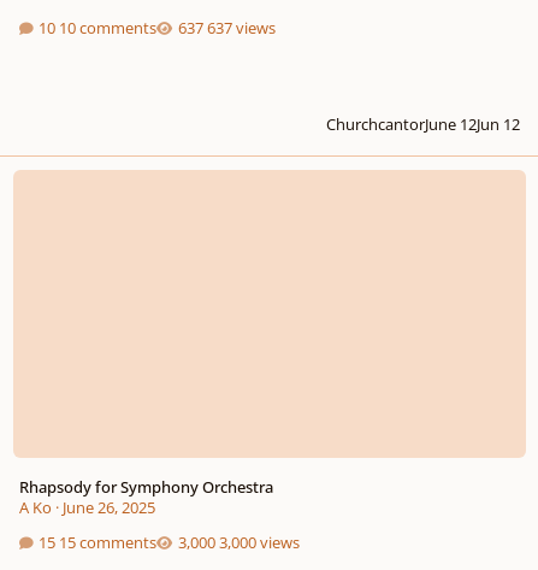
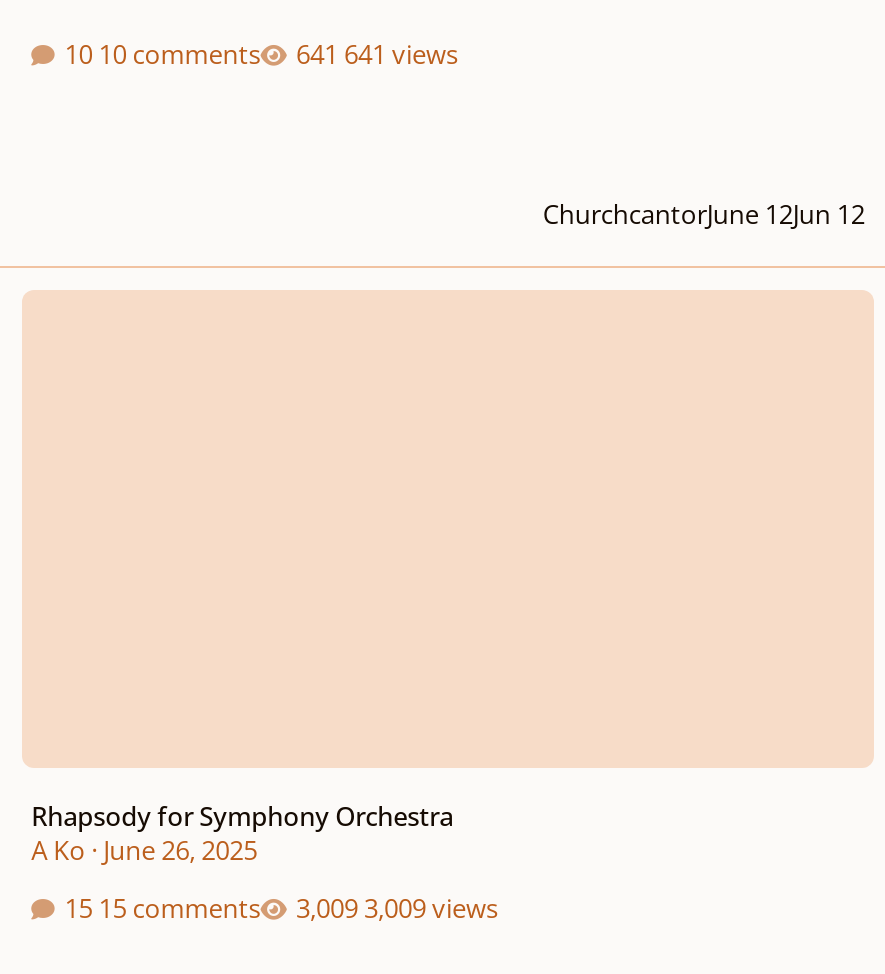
- 637 views
+ 641 views

- 3,000 views
+ 3,009 views
